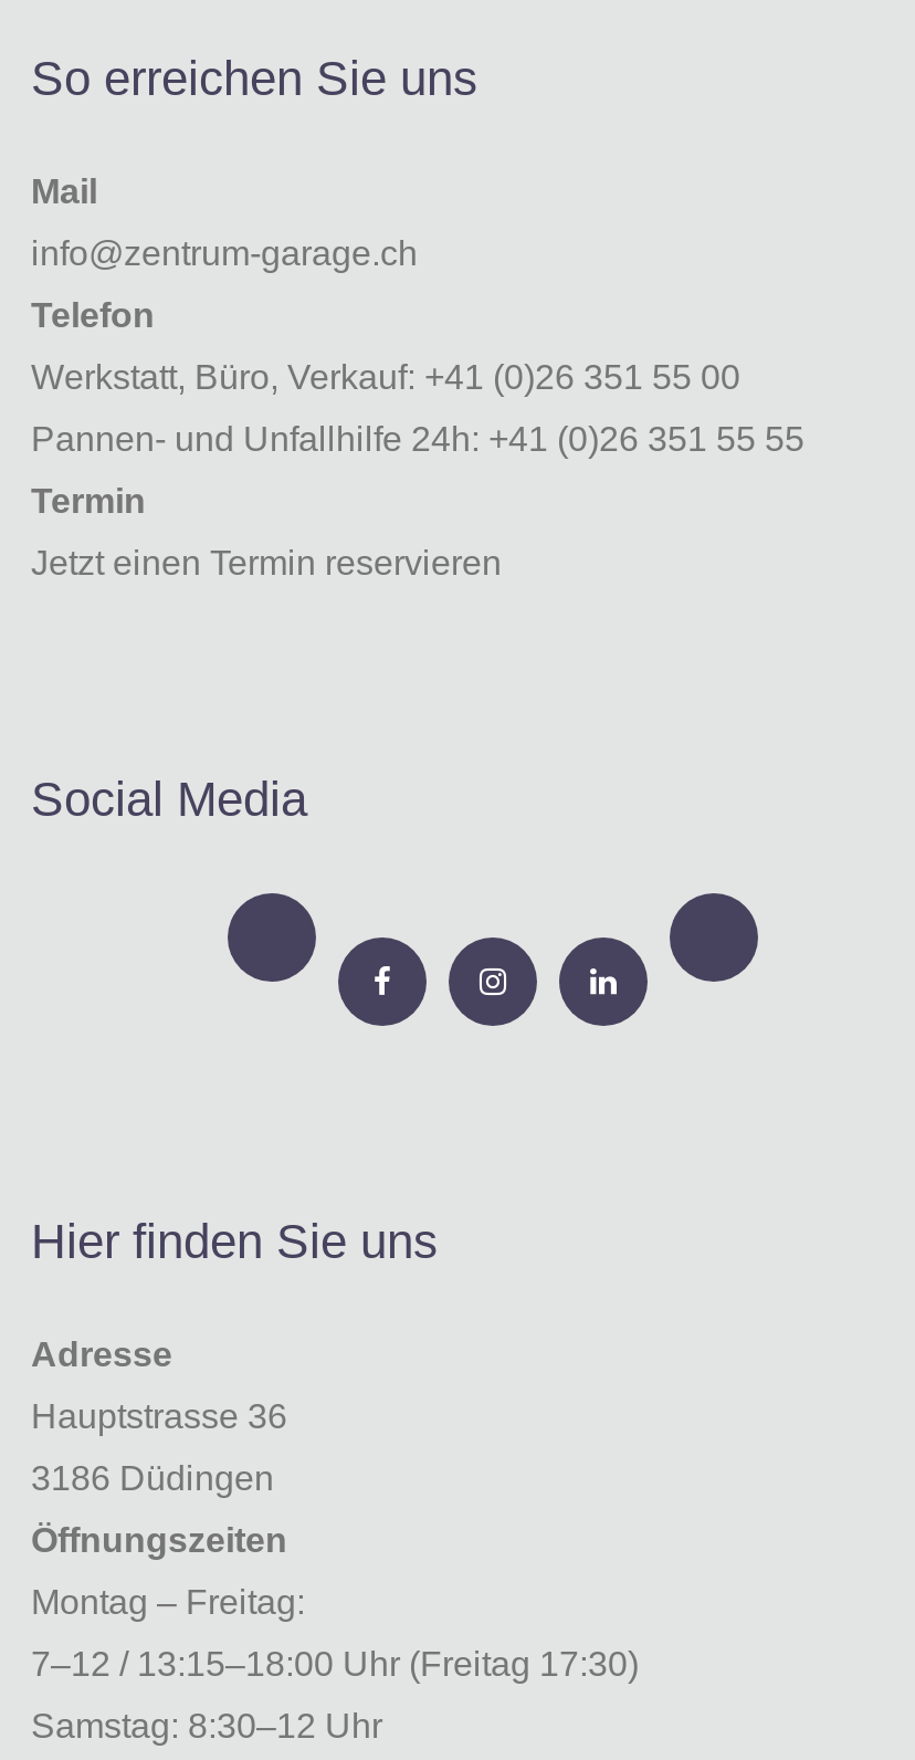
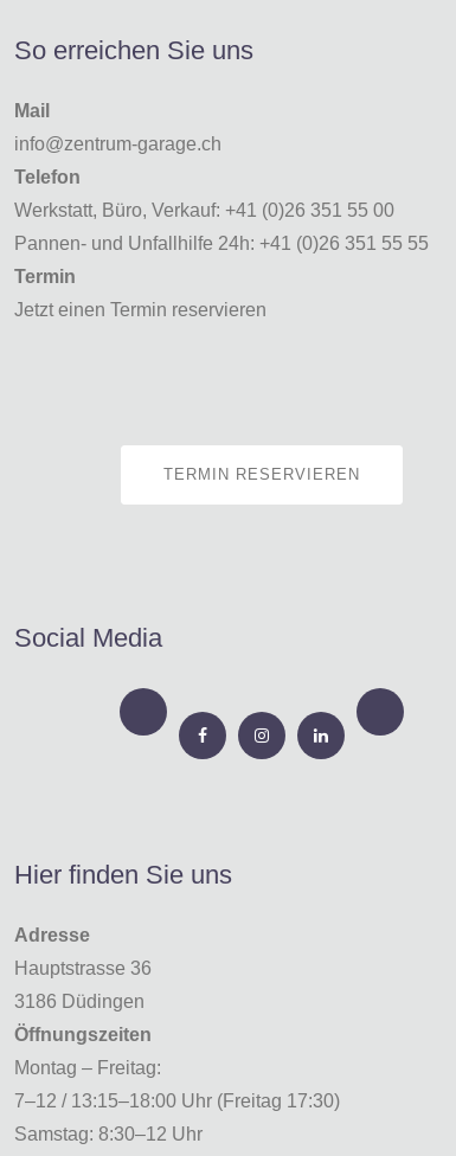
+ TERMIN RESERVIEREN
